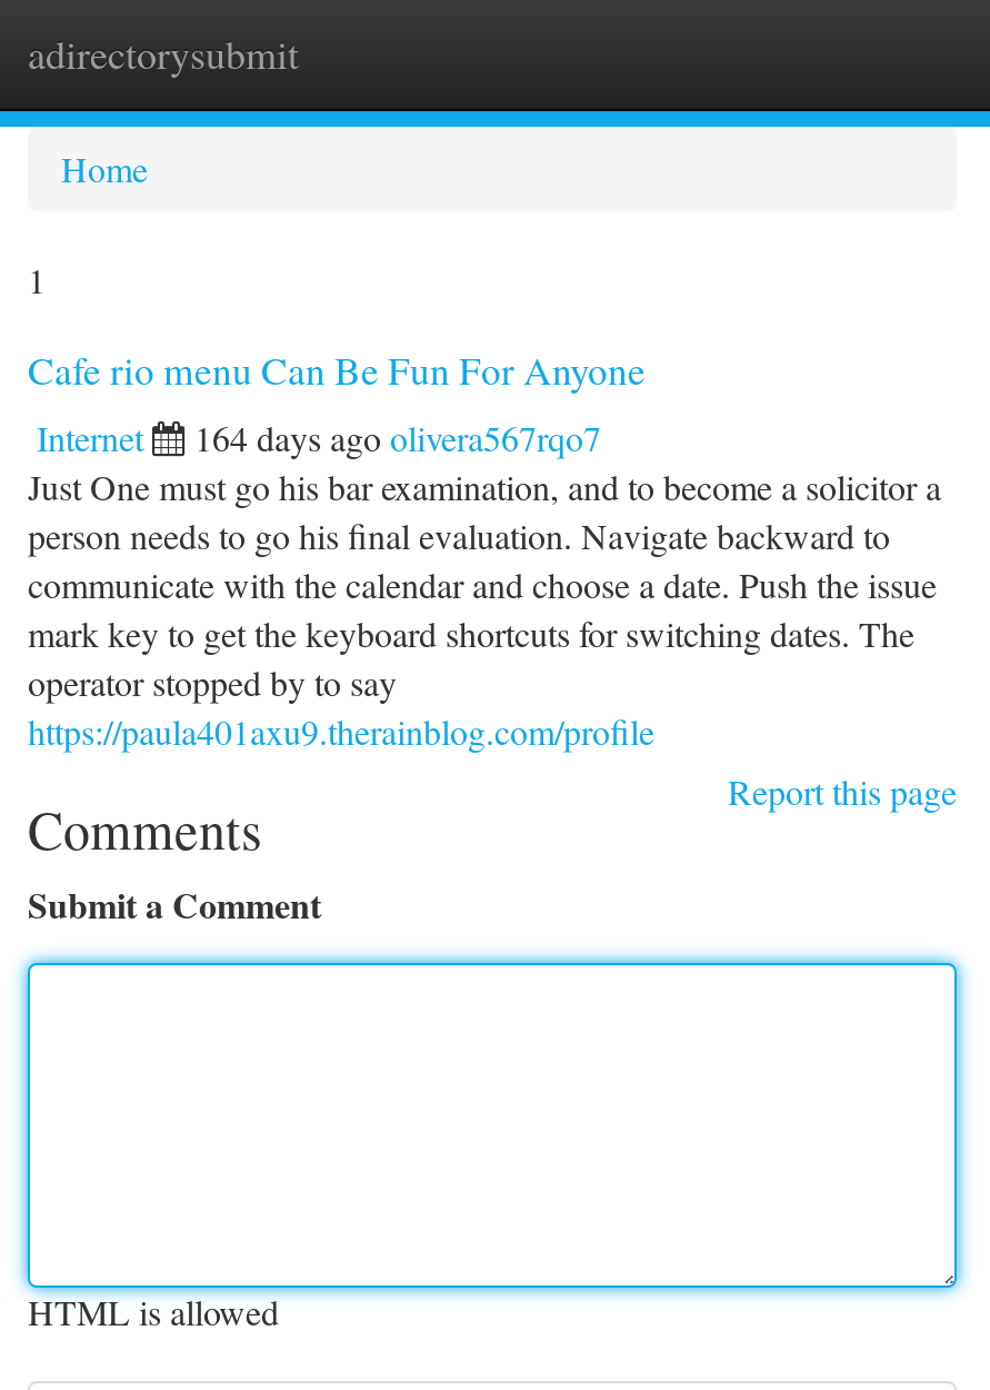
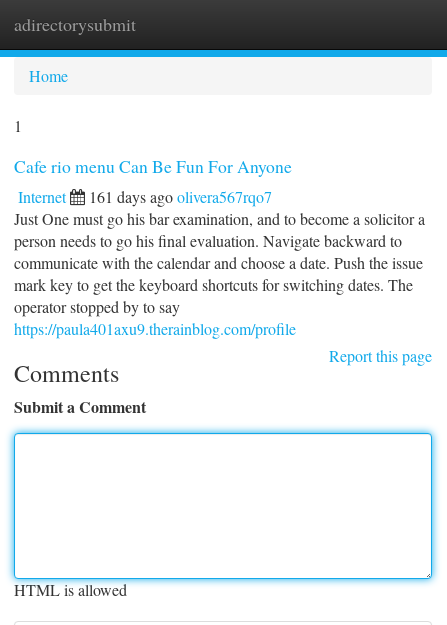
- 164 days ago olivera567rqo7
+ 161 days ago olivera567rqo7
